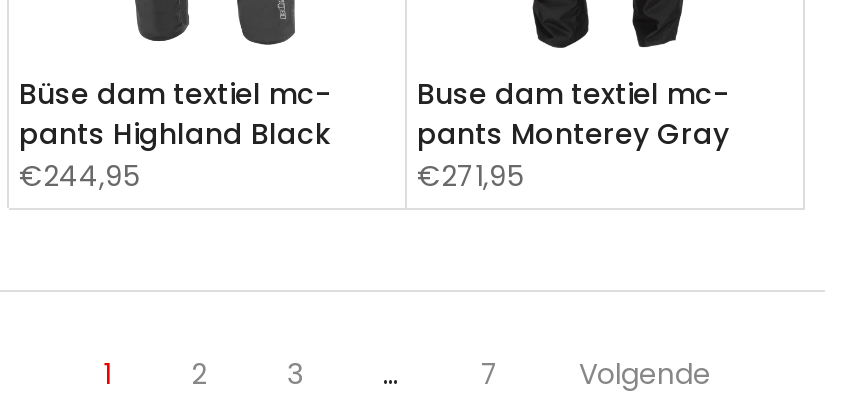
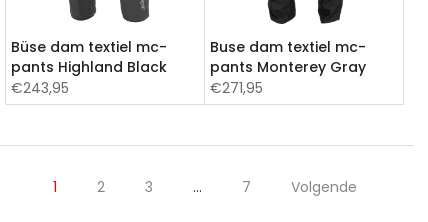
- €244,95
+ €243,95
